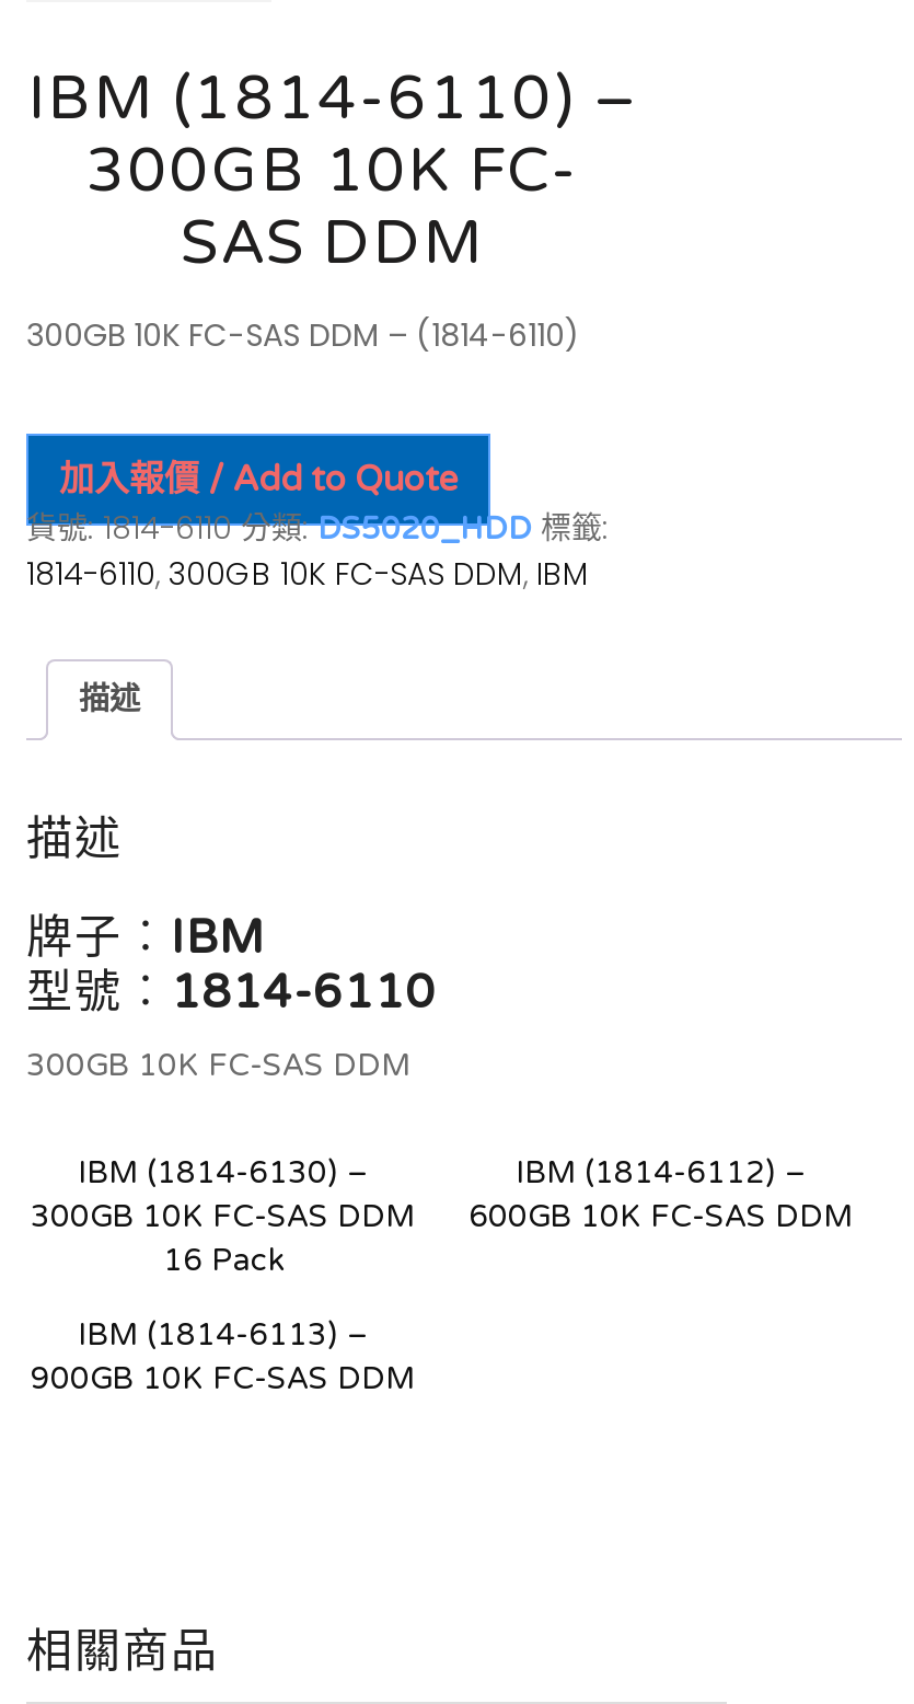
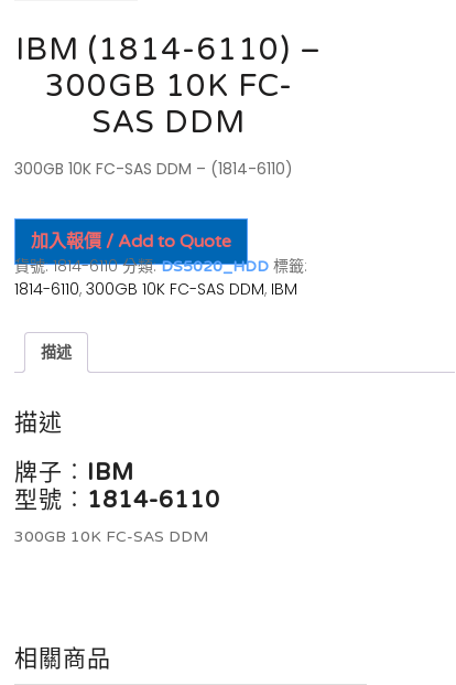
- IBM (1814-6130) –
- 300GB 10K FC-SAS DDM
- 16 Pack

- IBM (1814-6112) –
- 600GB 10K FC-SAS DDM
- IBM (1814-6113) –
- 900GB 10K FC-SAS DDM
